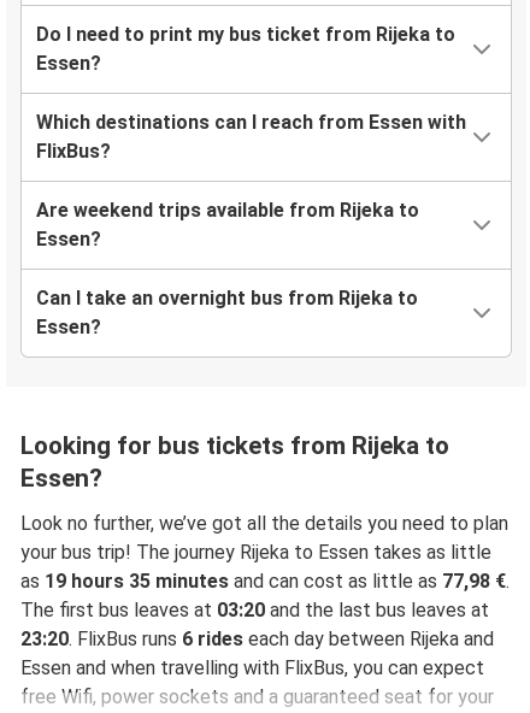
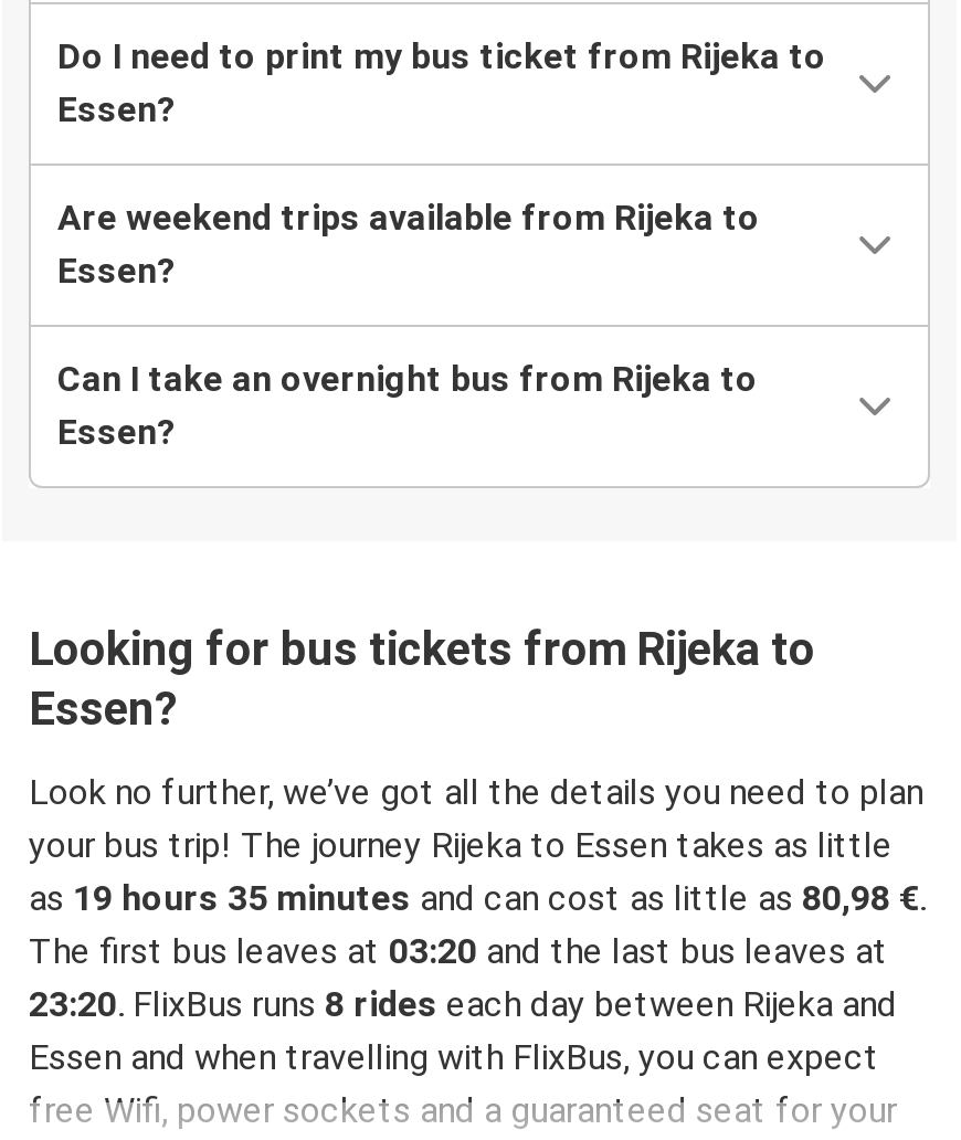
- Which destinations can I reach from Essen with
- FlixBus?

- as 19 hours 35 minutes and can cost as little as 77,98 €.
+ as 19 hours 35 minutes and can cost as little as 80,98 €.

- 23:20. FlixBus runs 6 rides each day between Rijeka and
+ 23:20. FlixBus runs 8 rides each day between Rijeka and
